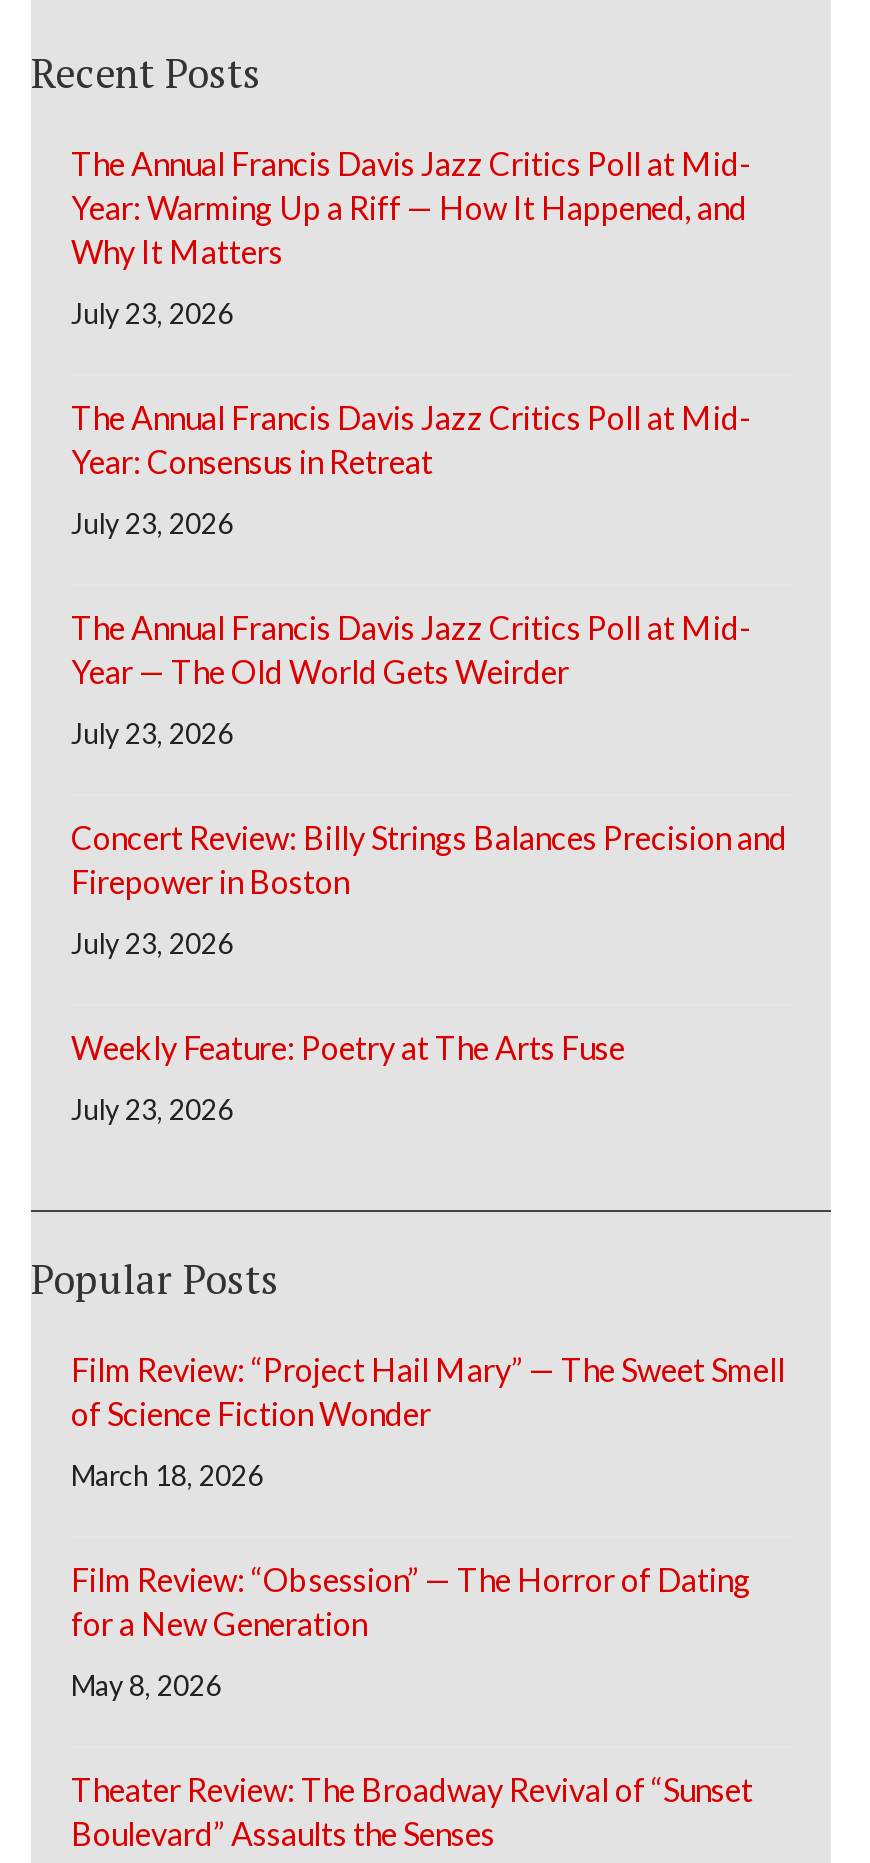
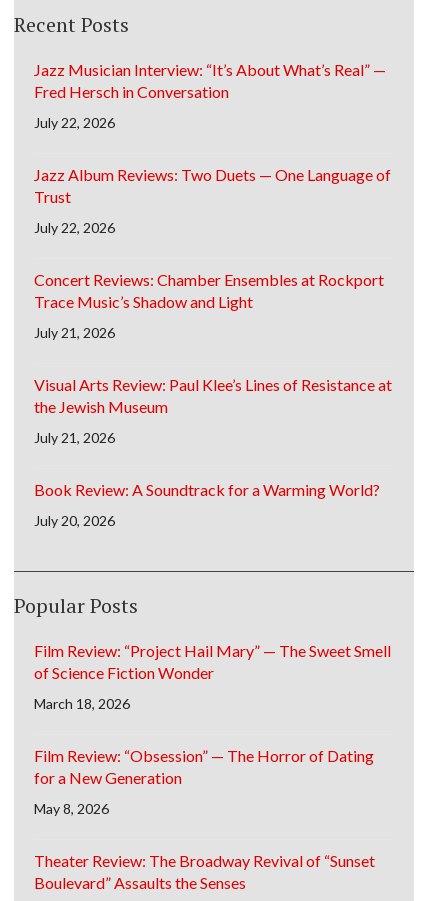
- The Annual Francis Davis Jazz Critics Poll at Mid-
- Year: Warming Up a Riff — How It Happened, and
- Why It Matters
+ Jazz Musician Interview: “It’s About What’s Real” —
+ Fred Hersch in Conversation

- July 23, 2026
+ July 22, 2026

- The Annual Francis Davis Jazz Critics Poll at Mid-
- Year: Consensus in Retreat
+ Jazz Album Reviews: Two Duets — One Language of
+ Trust

- July 23, 2026
+ July 22, 2026

- The Annual Francis Davis Jazz Critics Poll at Mid-
- Year — The Old World Gets Weirder
+ Concert Reviews: Chamber Ensembles at Rockport
+ Trace Music’s Shadow and Light

- July 23, 2026
+ July 21, 2026

- Concert Review: Billy Strings Balances Precision and
- Firepower in Boston
+ Visual Arts Review: Paul Klee’s Lines of Resistance at
+ the Jewish Museum

- July 23, 2026
+ July 21, 2026

- Weekly Feature: Poetry at The Arts Fuse
+ Book Review: A Soundtrack for a Warming World?

- July 23, 2026
+ July 20, 2026
